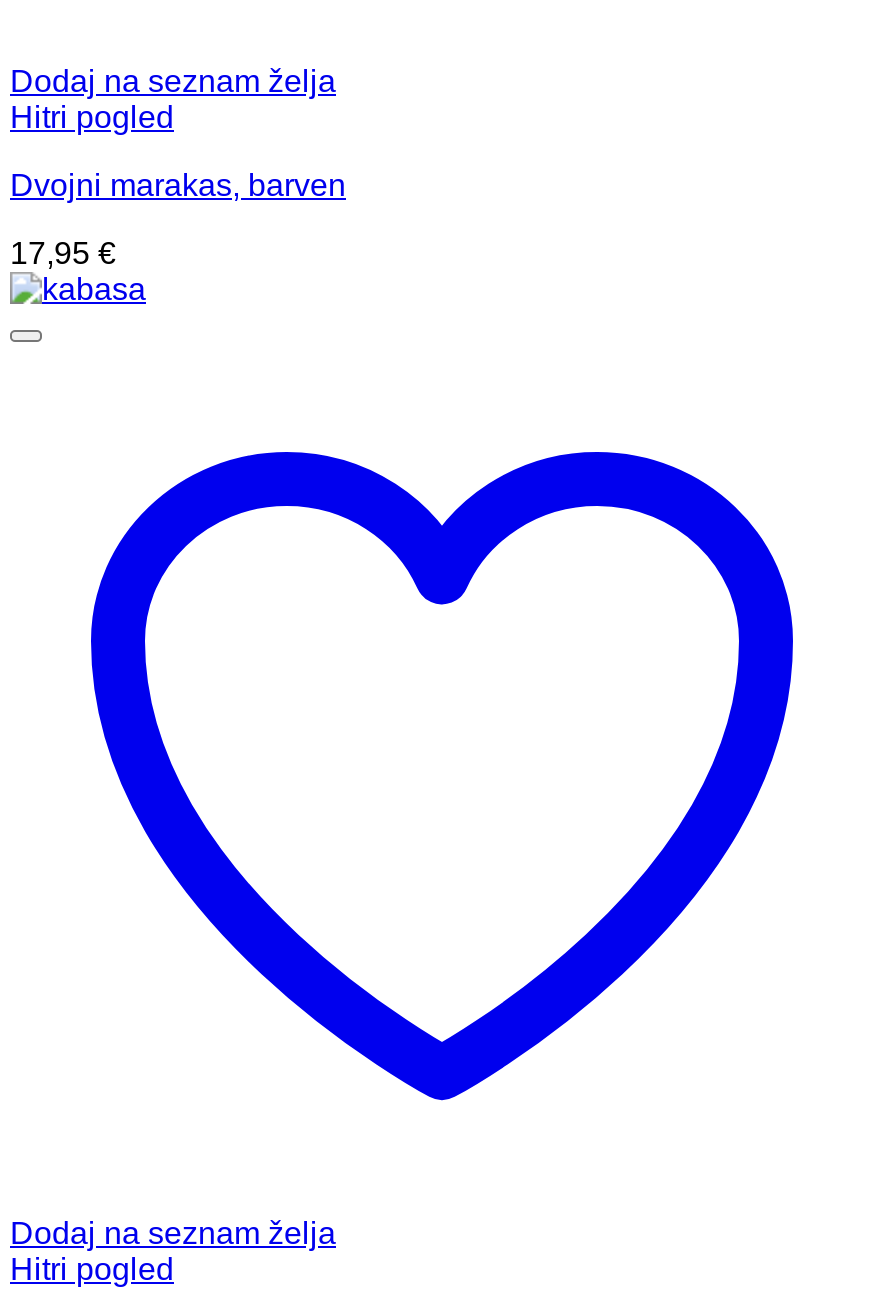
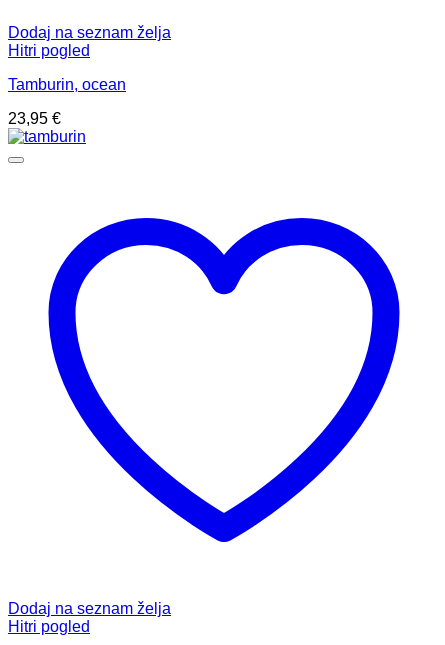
- Dvojni marakas, barven
+ Tamburin, ocean

- 17,95 €
+ 23,95 €
